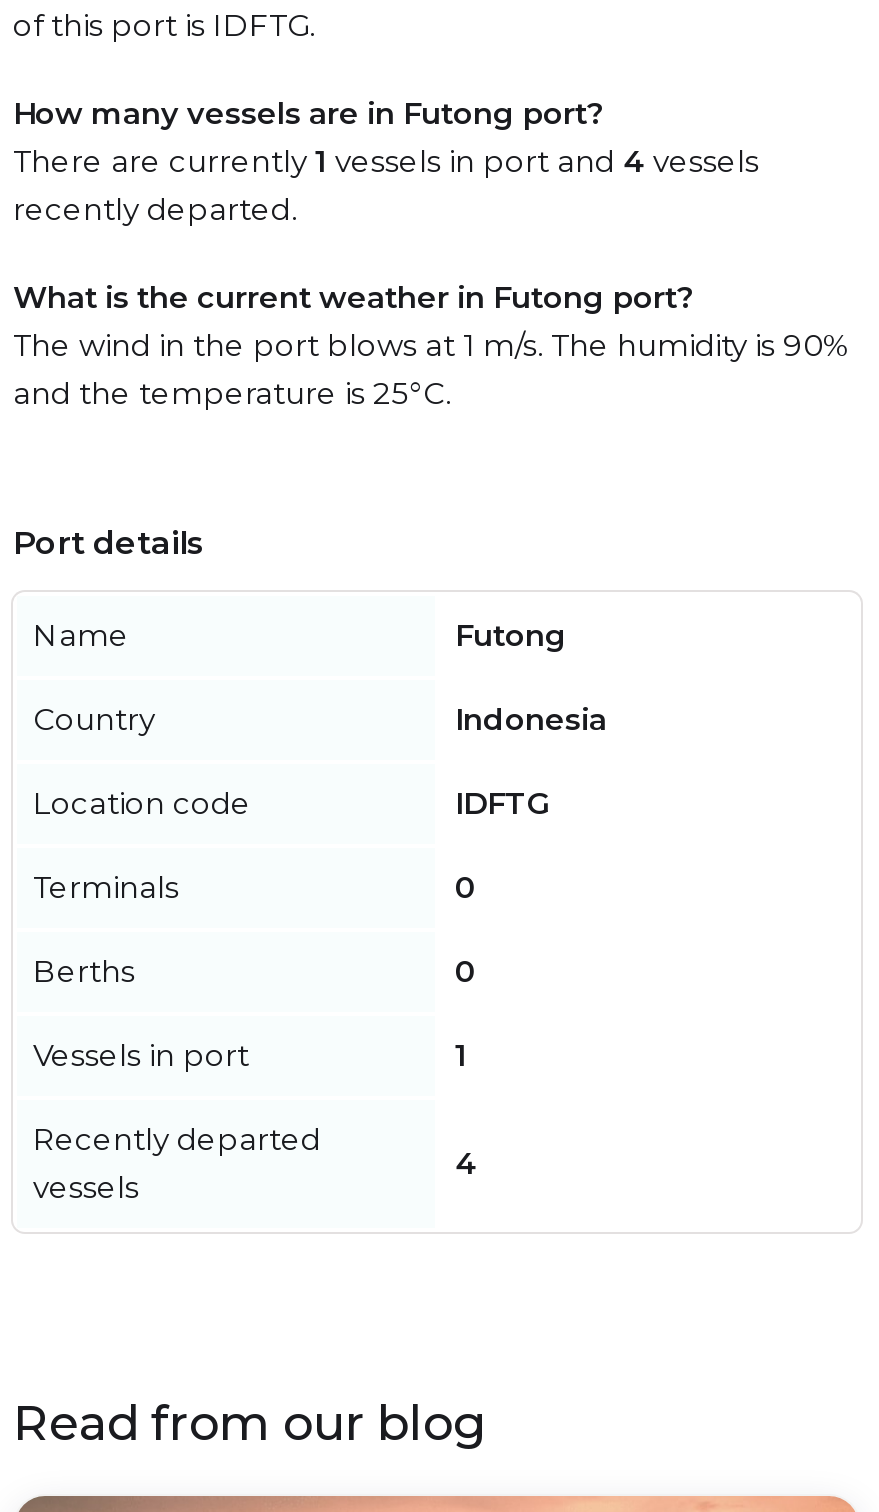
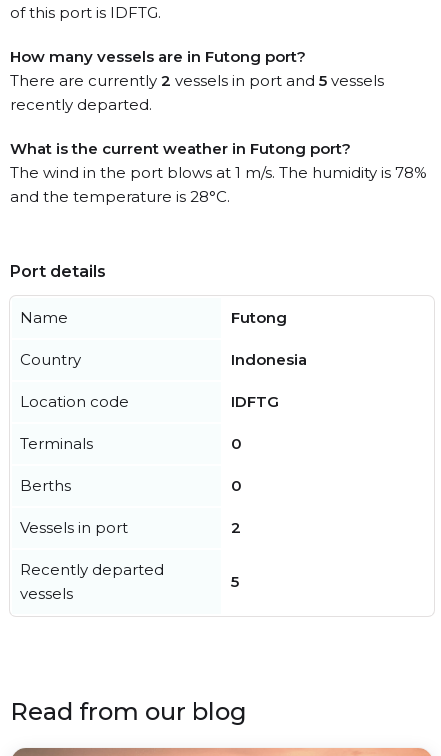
- There are currently 1 vessels in port and 4 vessels
+ There are currently 2 vessels in port and 5 vessels

- The wind in the port blows at 1 m/s. The humidity is 90%
- and the temperature is 25°C.
+ The wind in the port blows at 1 m/s. The humidity is 78%
+ and the temperature is 28°C.

- 1
+ 2

- 4
+ 5
